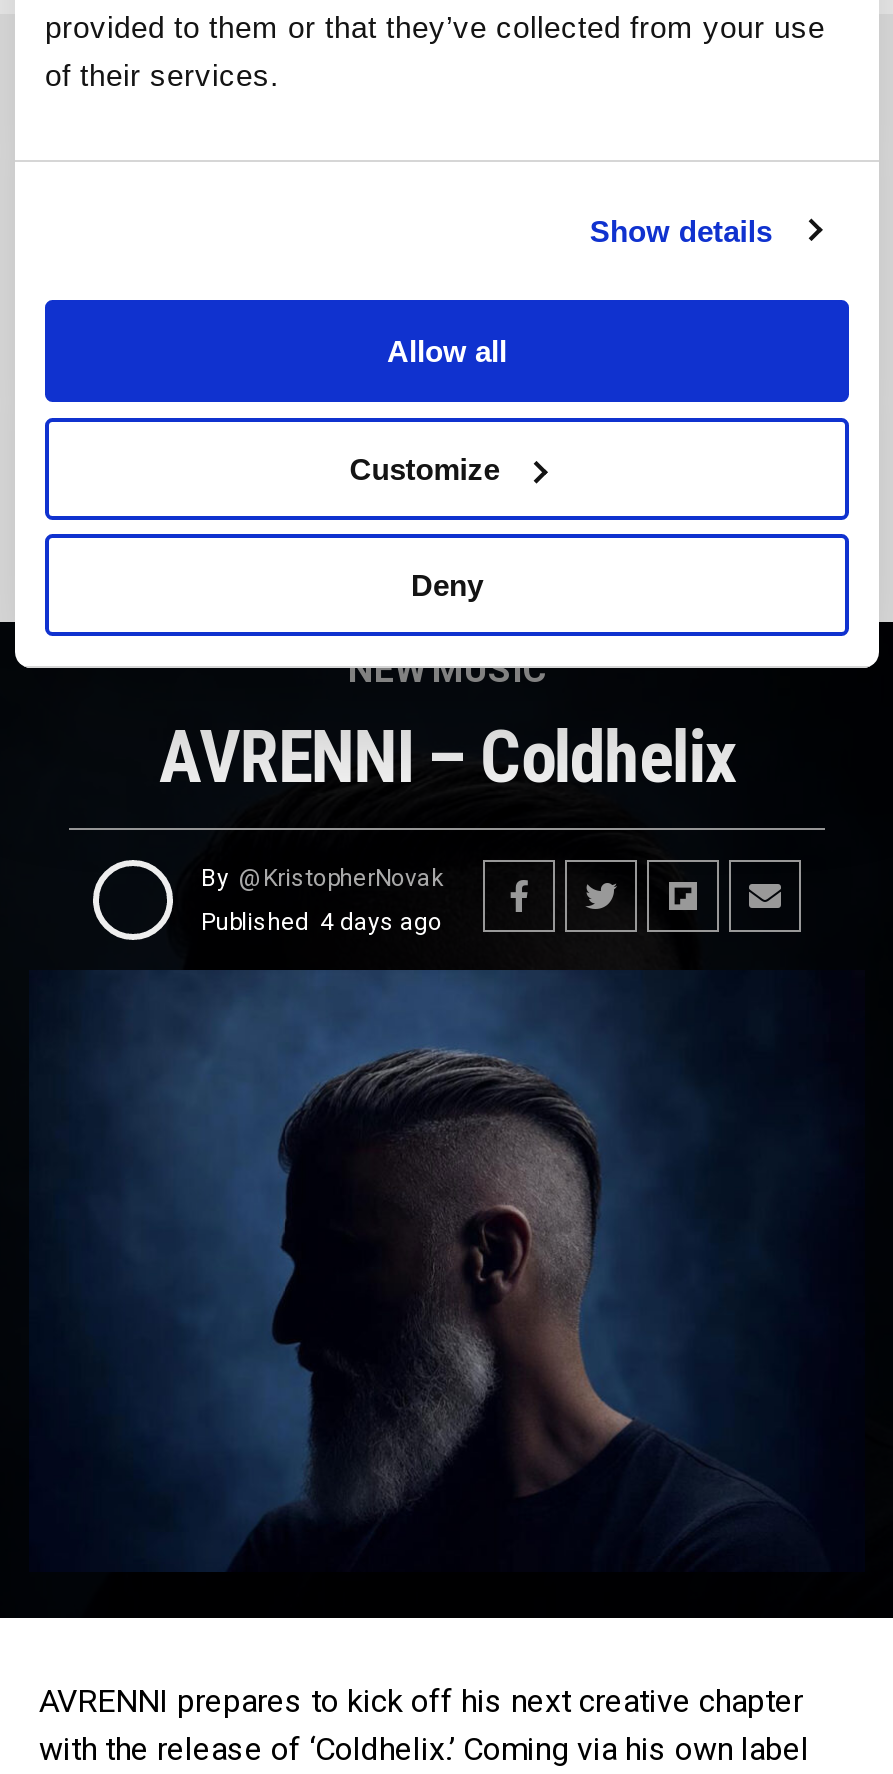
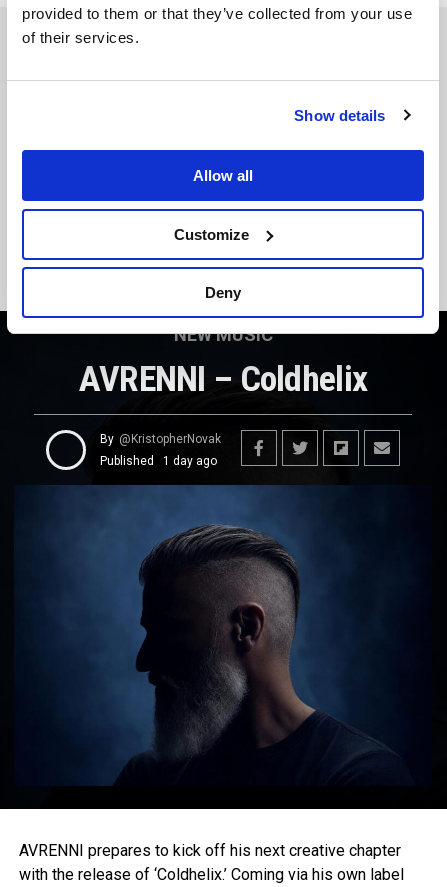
- Published 4 days ago
+ Published
+ 1 day ago
